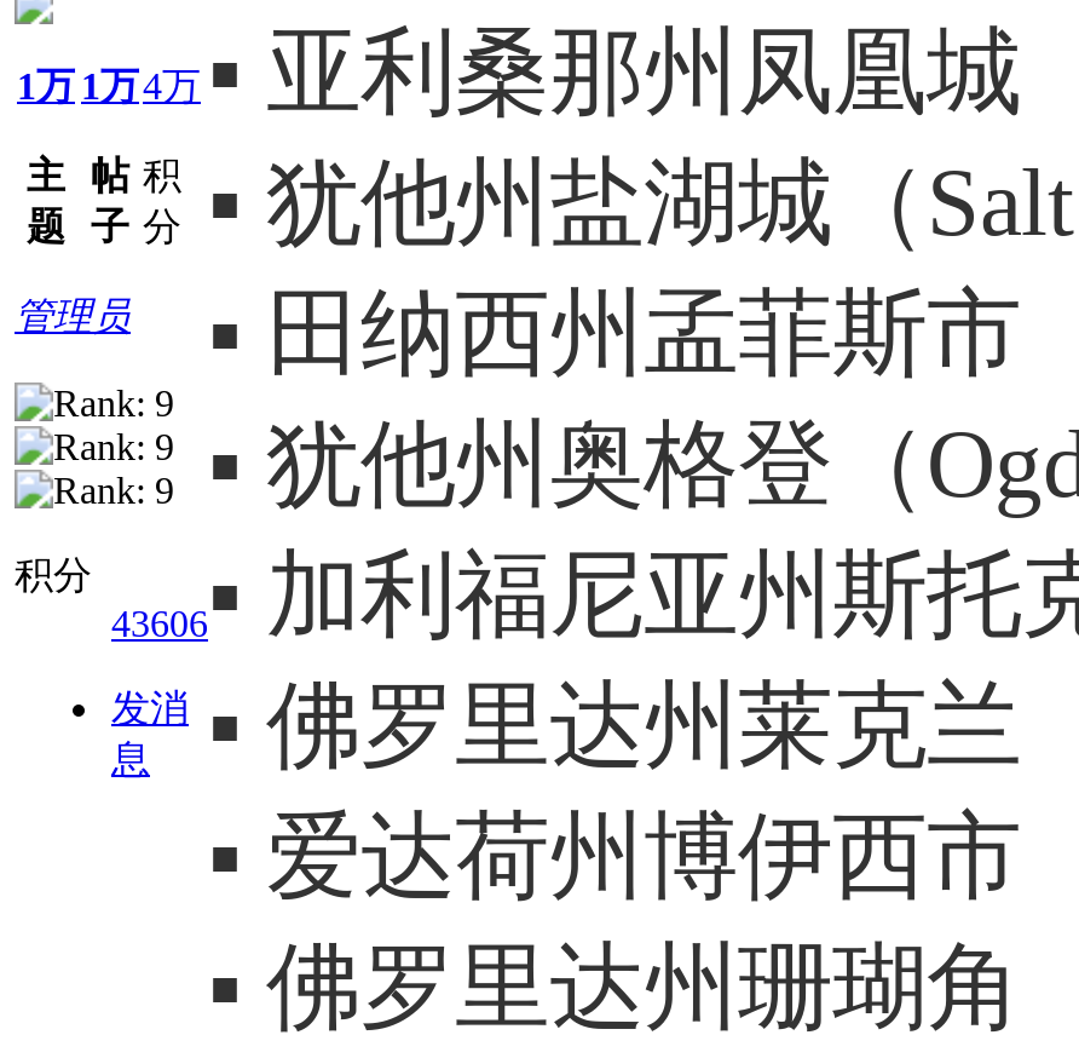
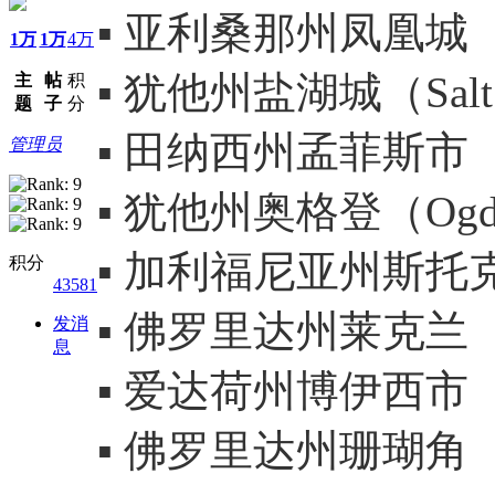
- 43606
+ 43581
